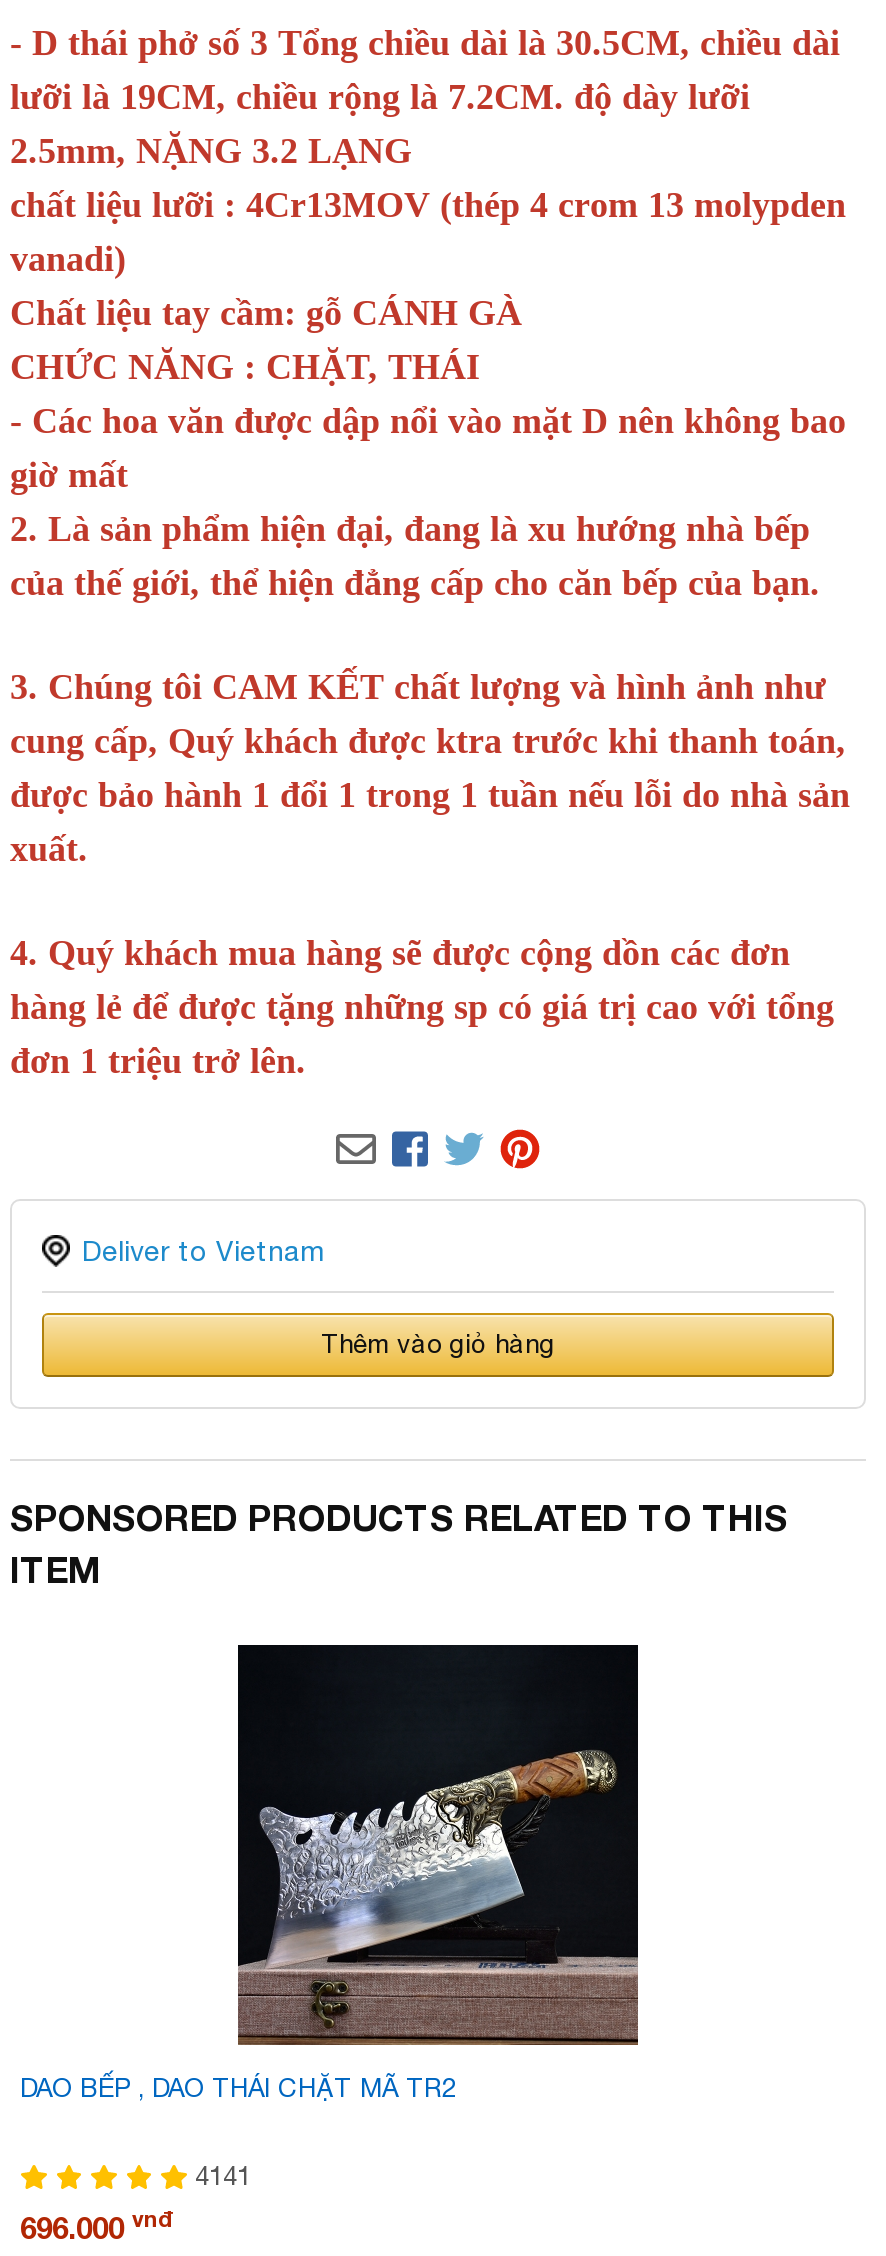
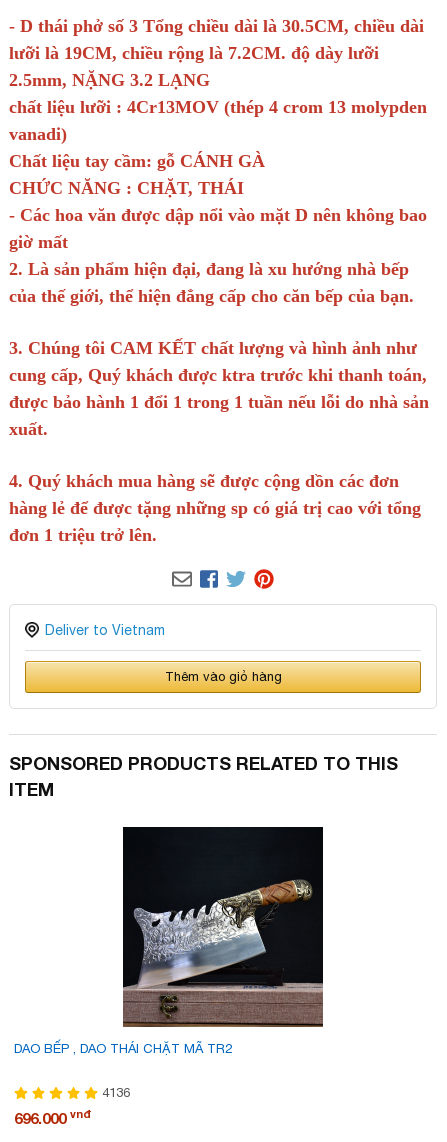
- 4141
+ 4136
